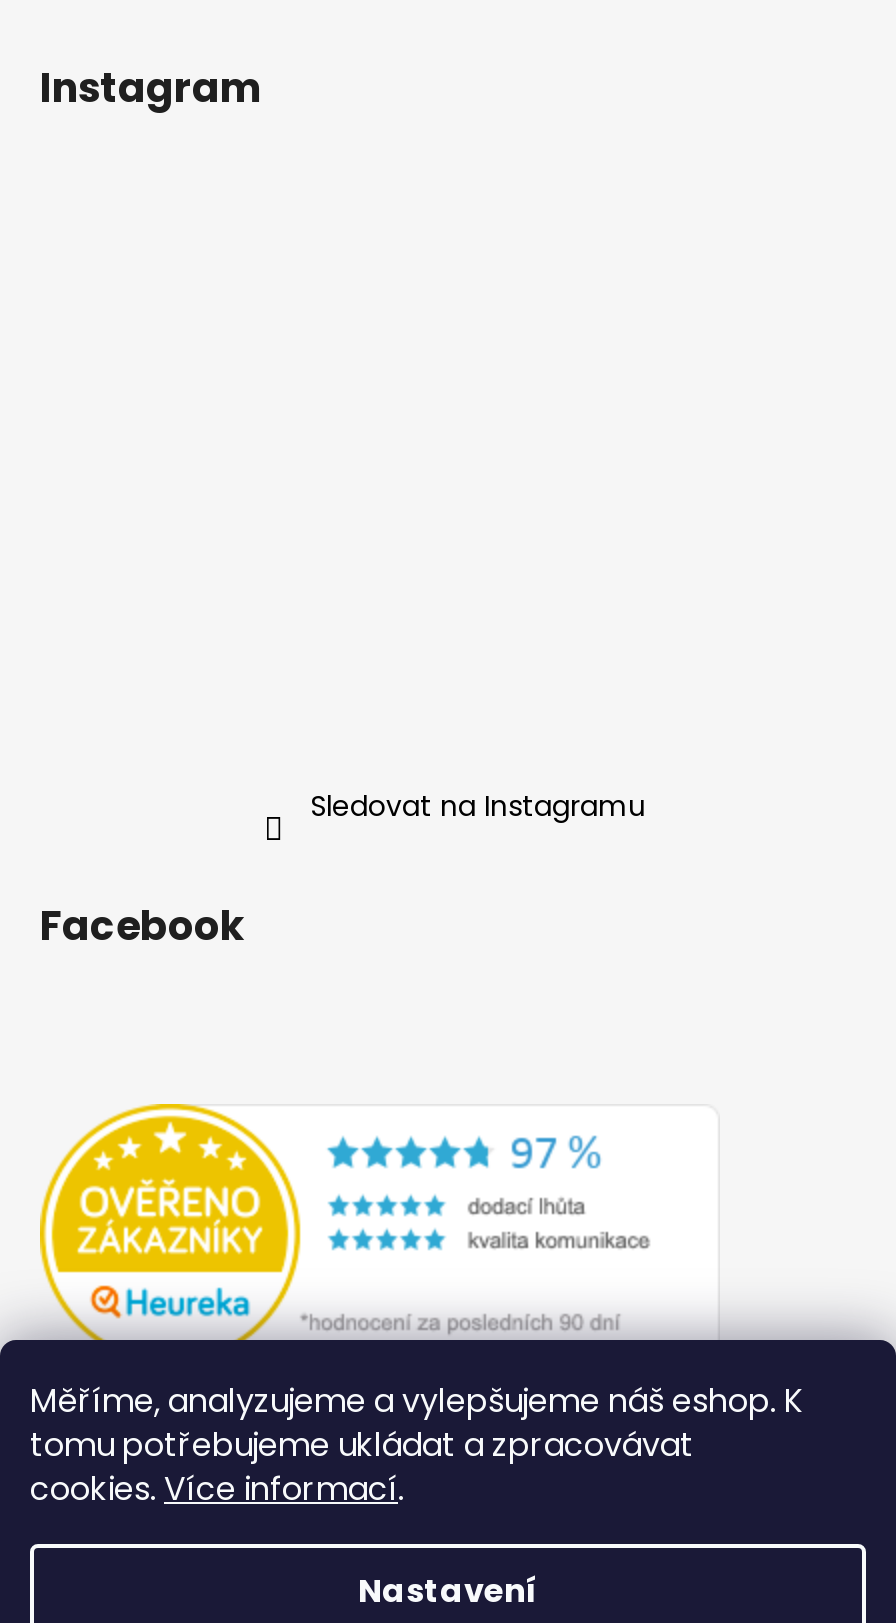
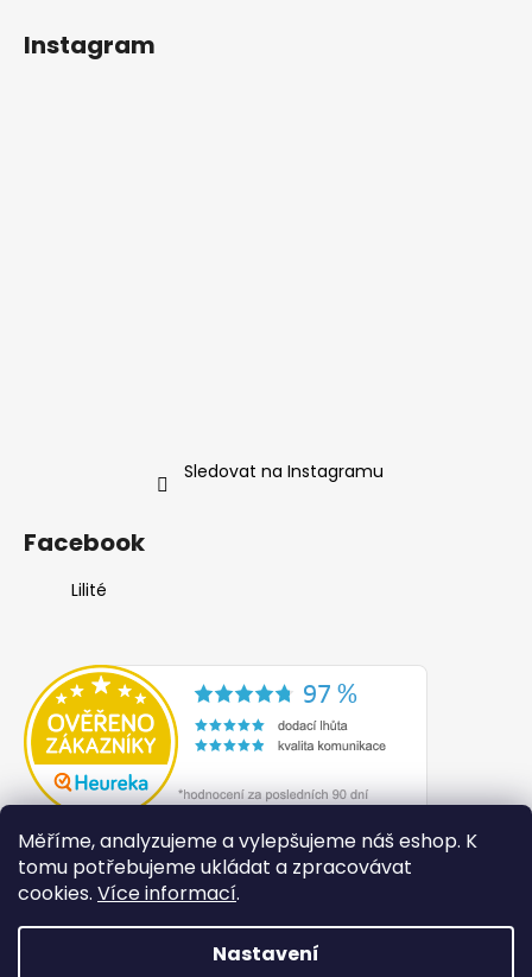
+ Lilité
